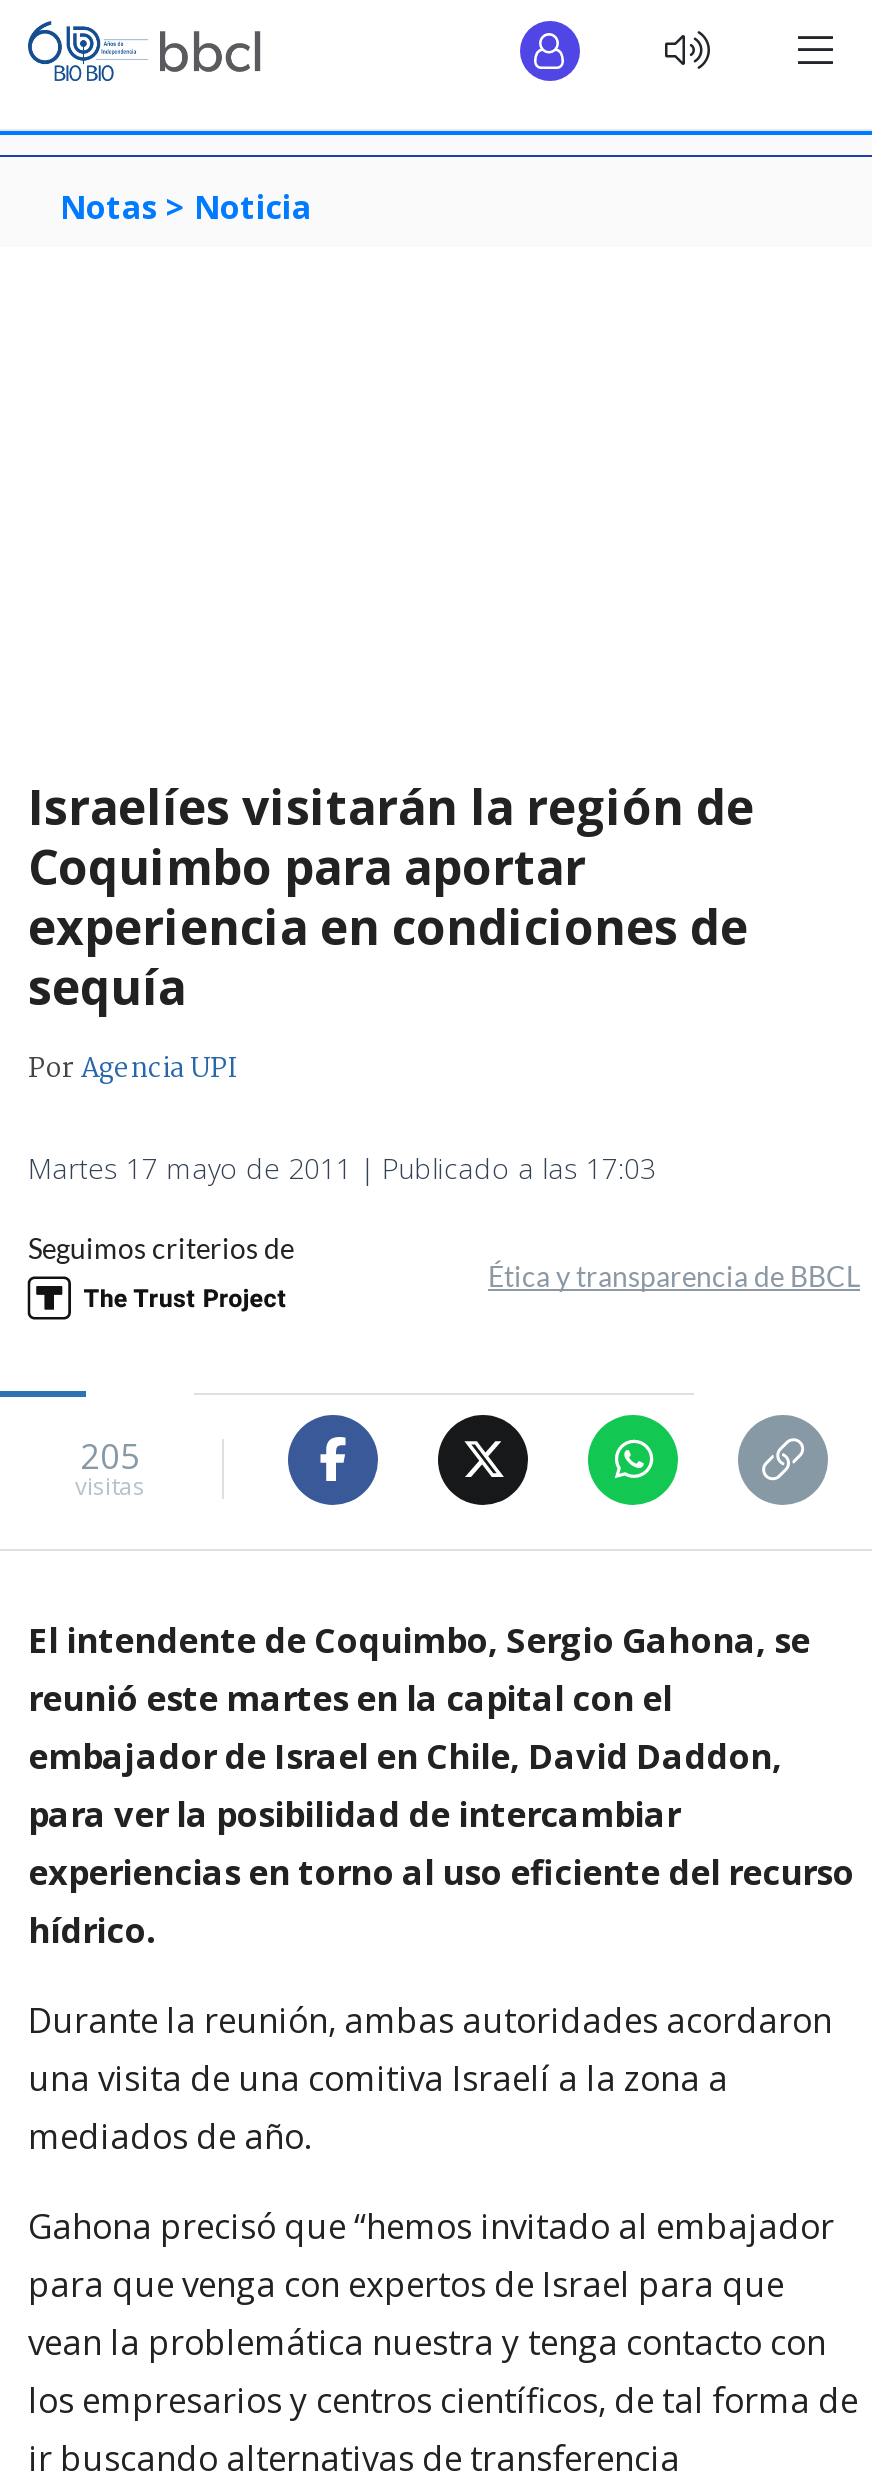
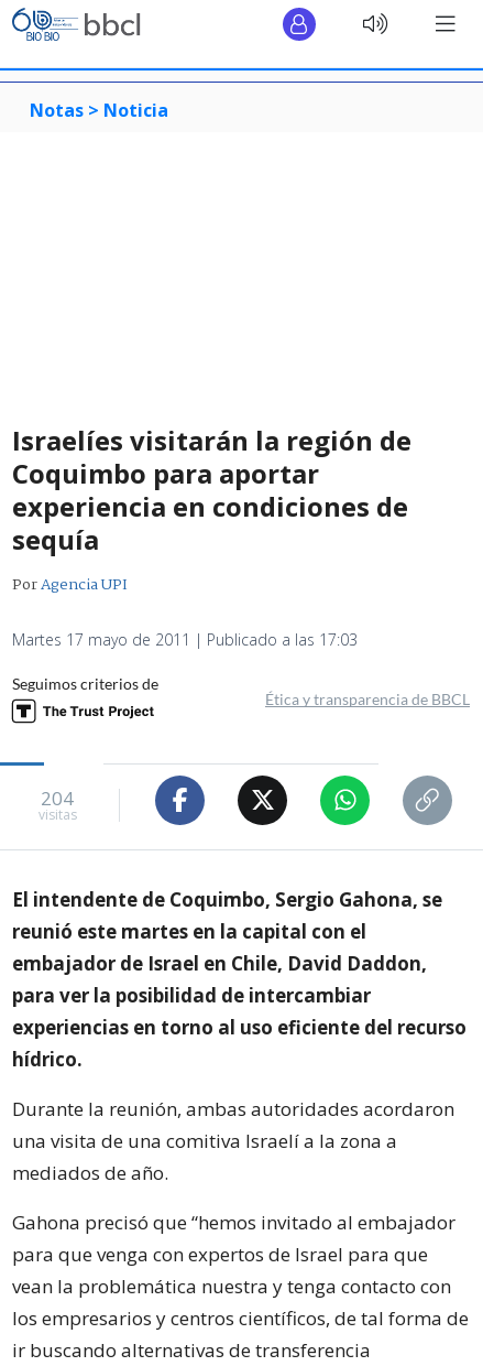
- 205
+ 204
